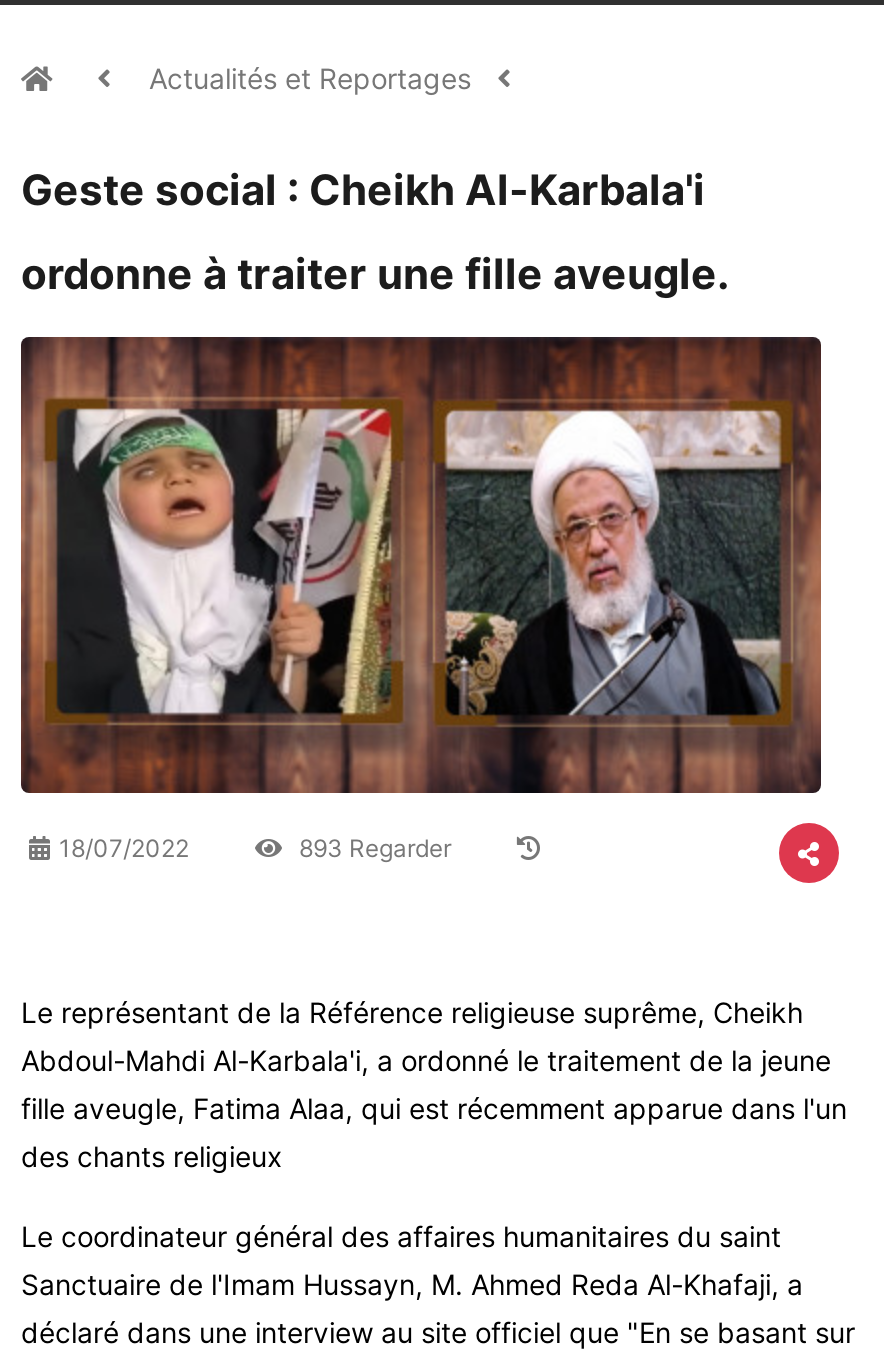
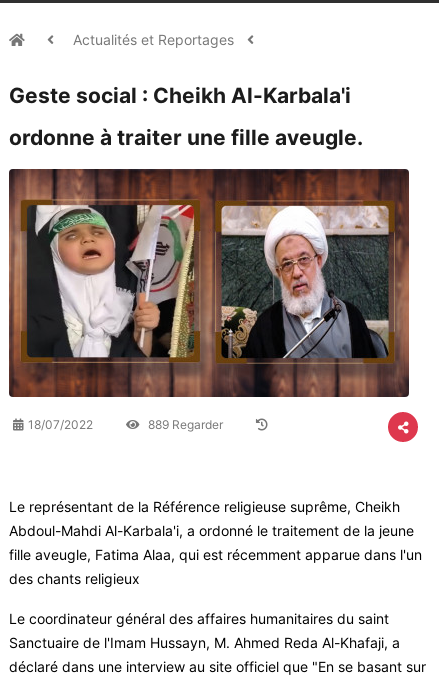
- 893 Regarder
+ 889 Regarder
